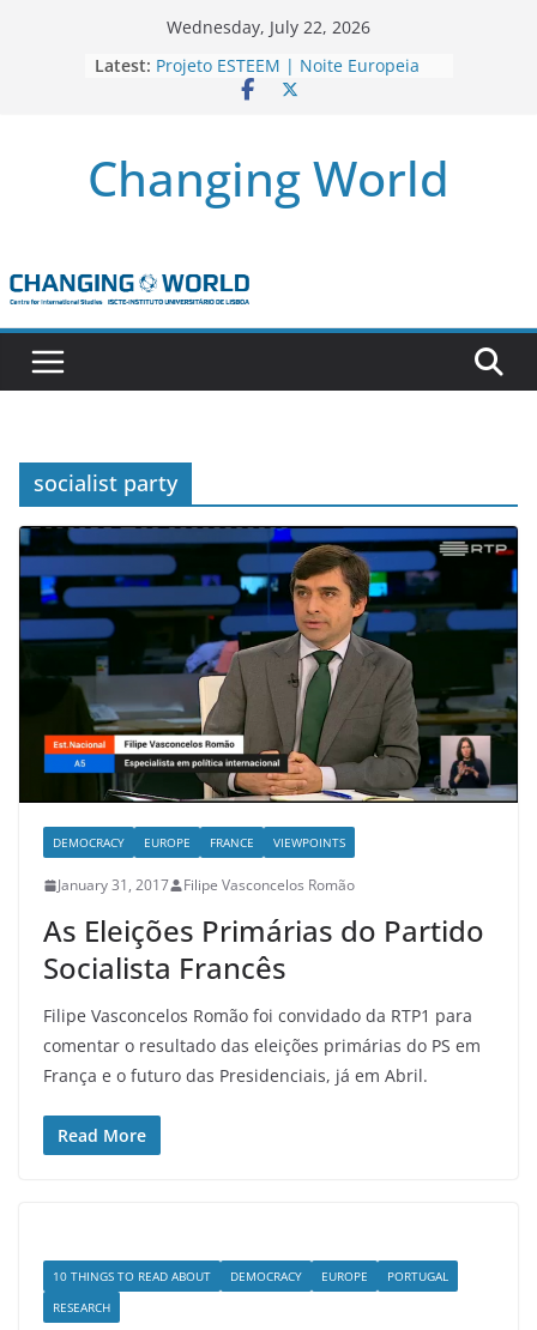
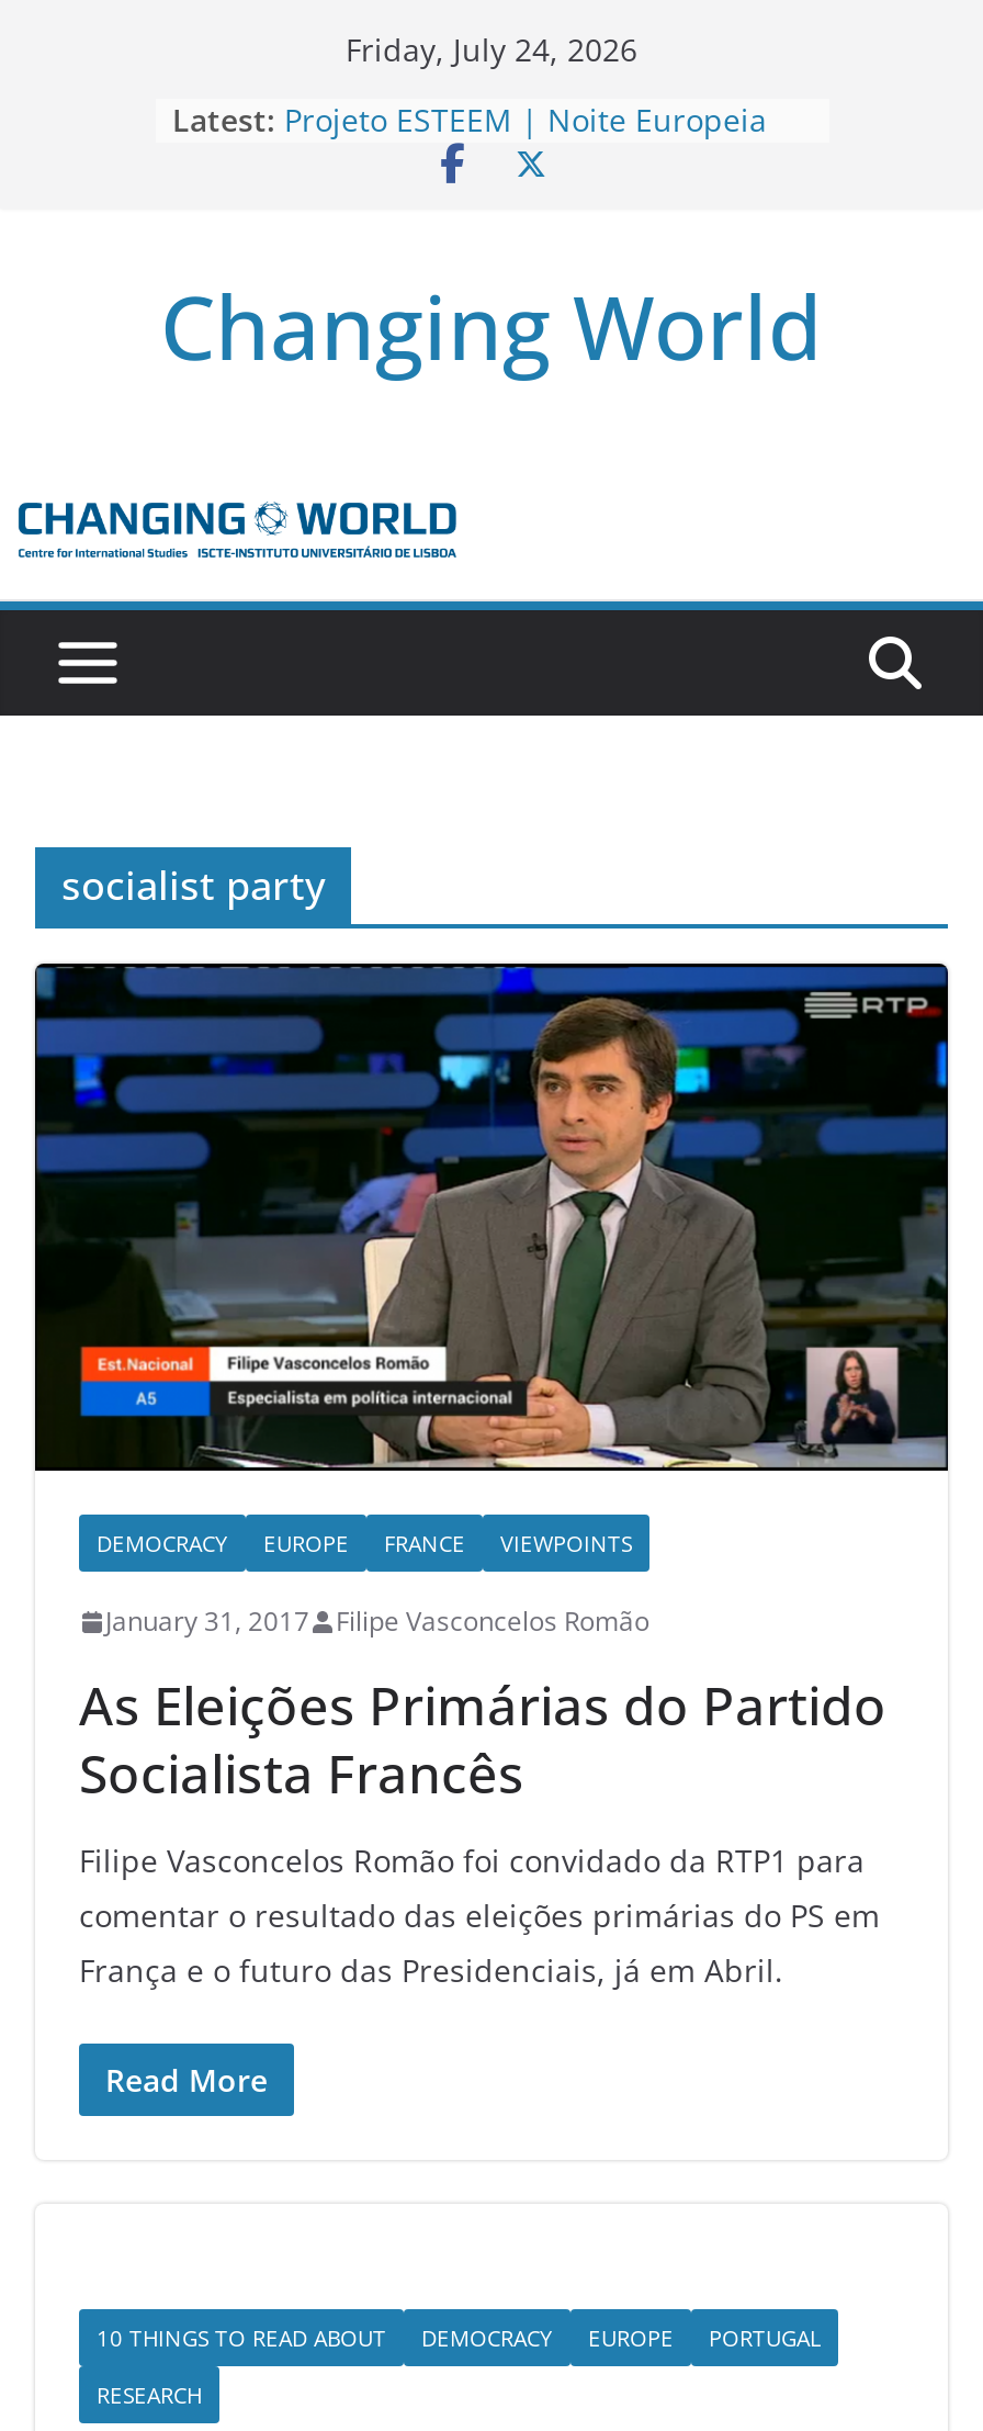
- Wednesday, July 22, 2026
+ Friday, July 24, 2026
